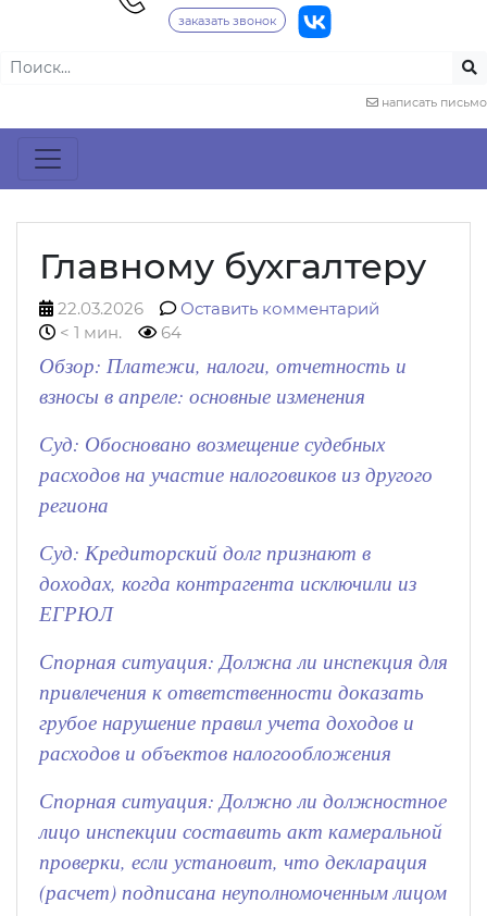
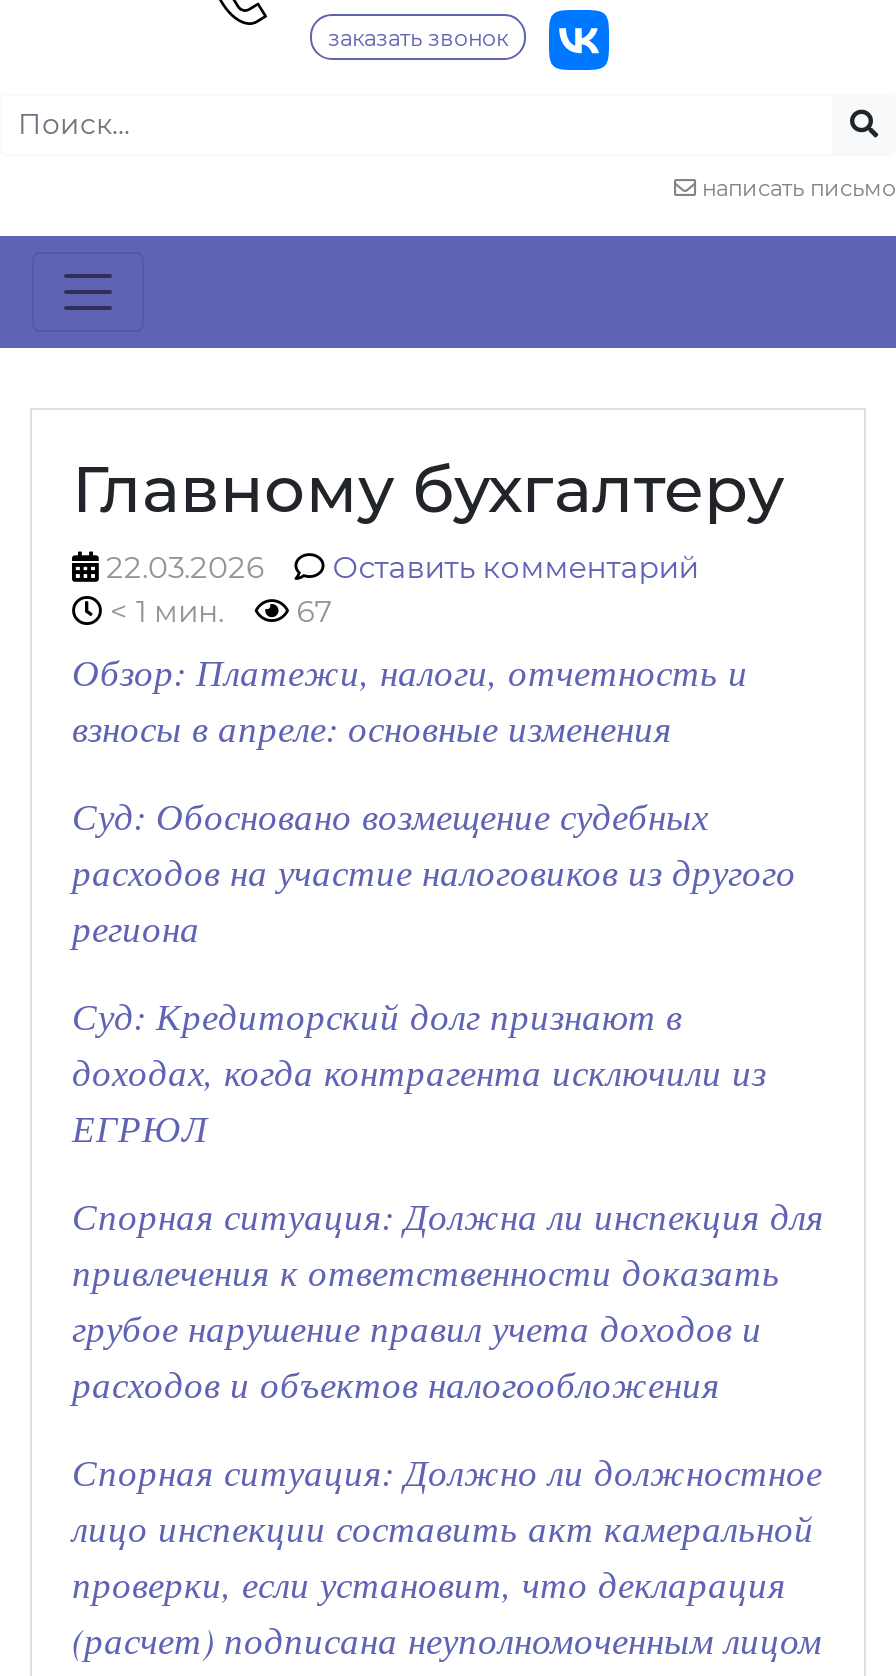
- < 1 мин. 64
+ < 1 мин. 67
